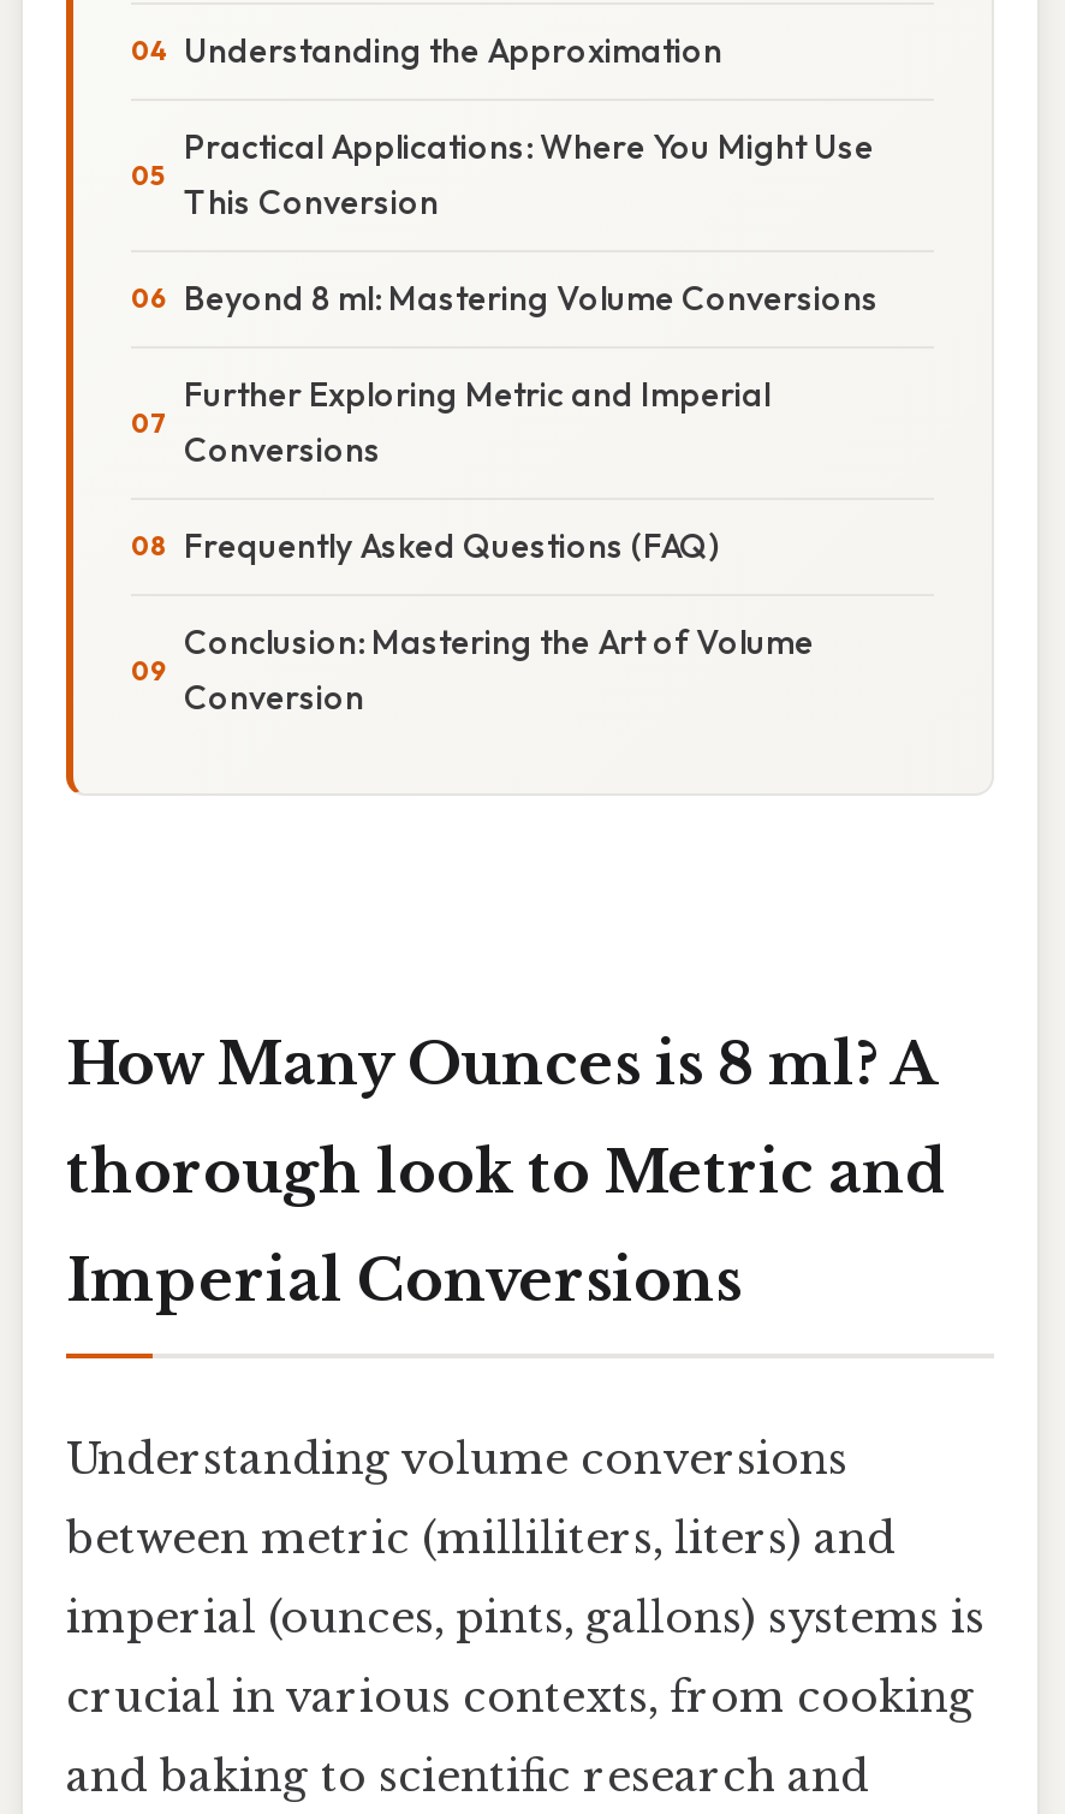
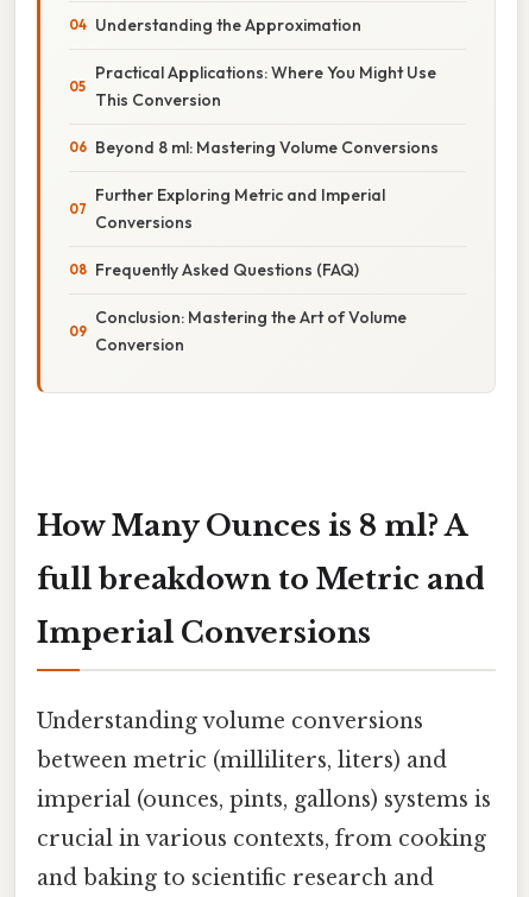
- thorough look to Metric and
+ full breakdown to Metric and
